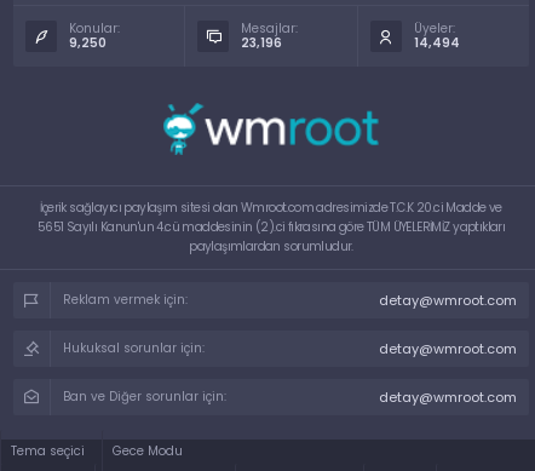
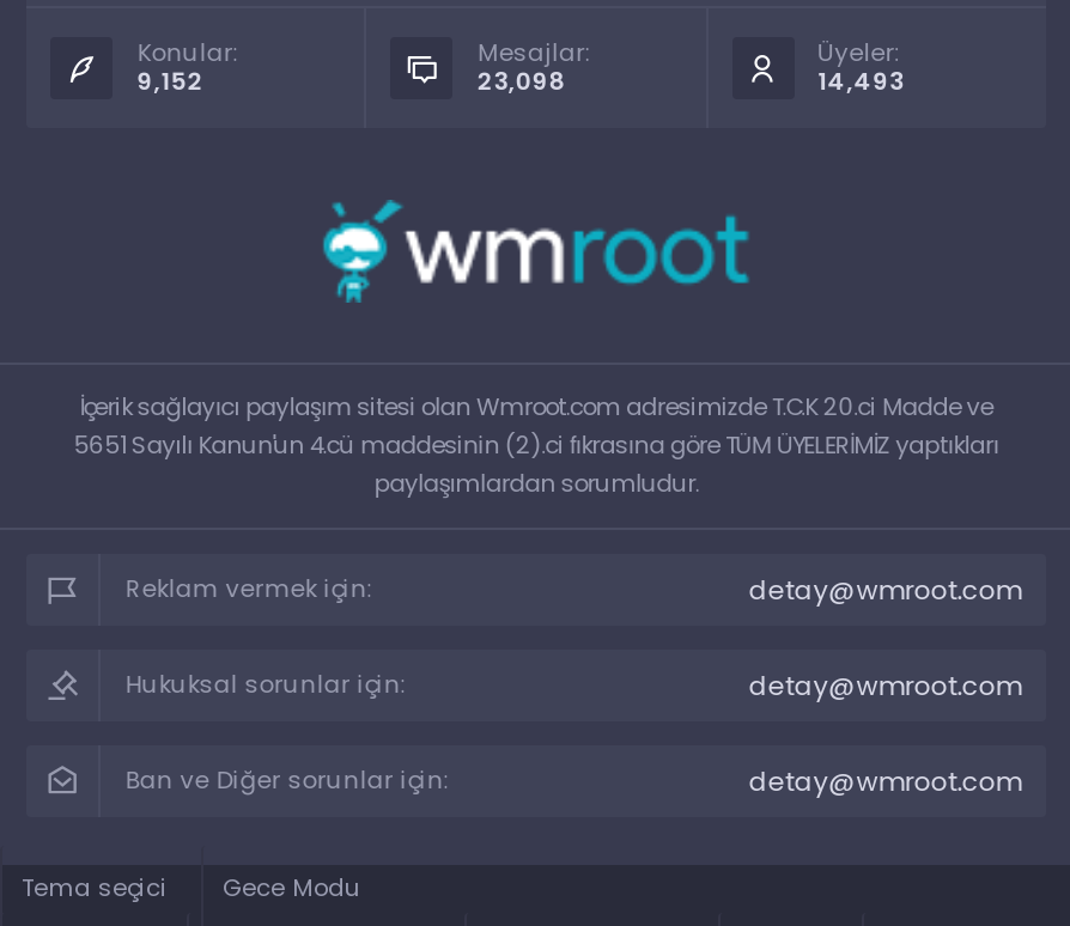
- 9,250
+ 9,152

- 23,196
+ 23,098

- 14,494
+ 14,493
